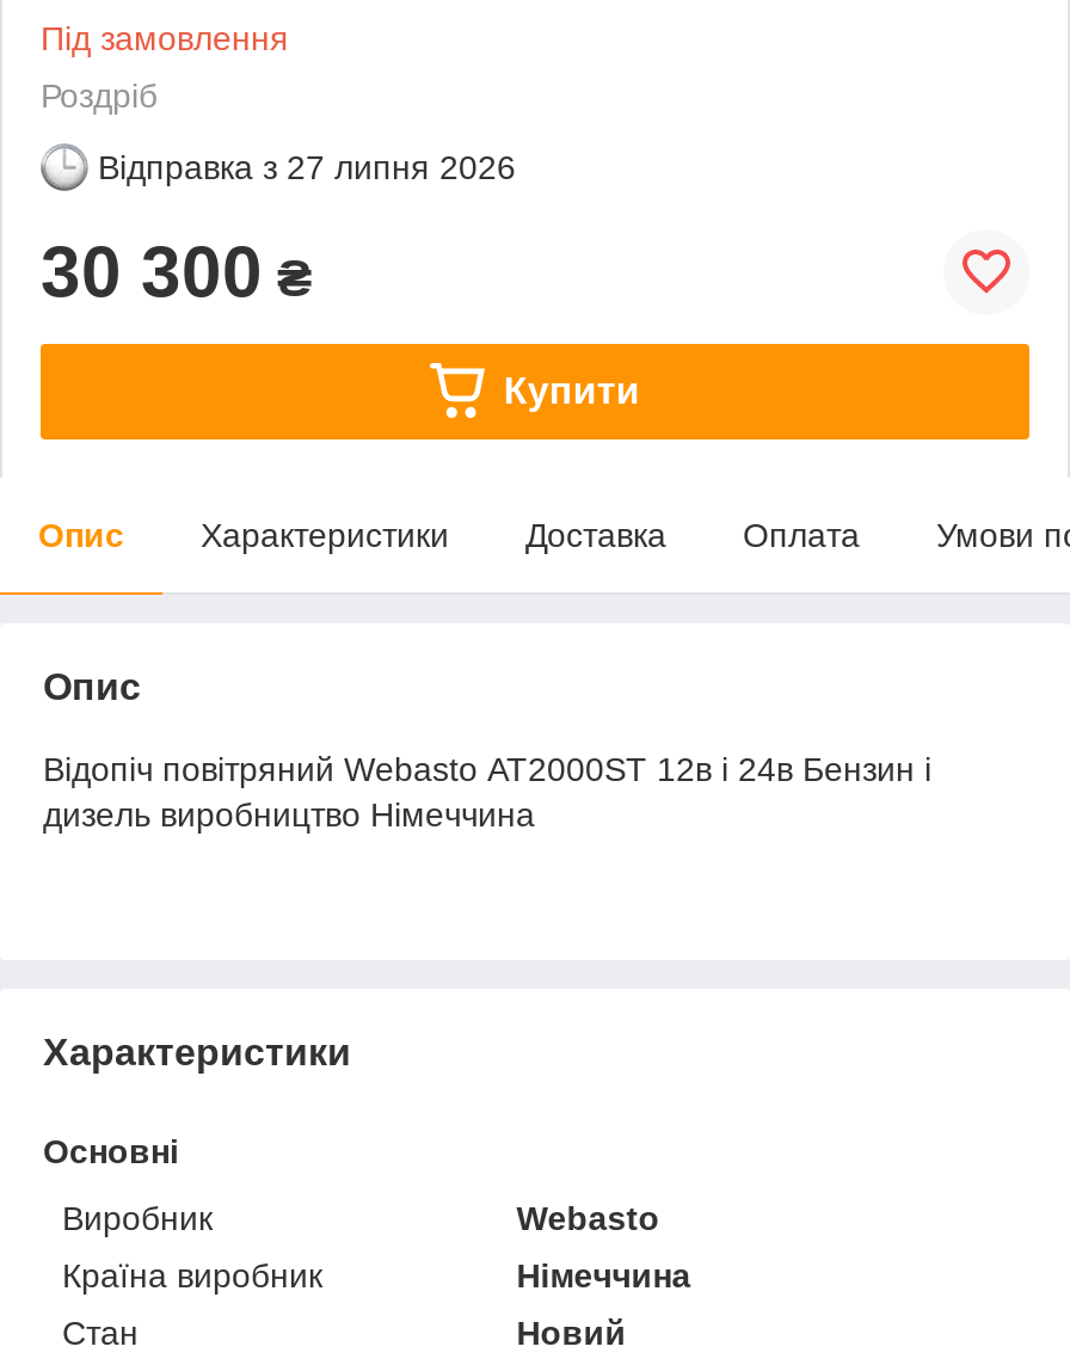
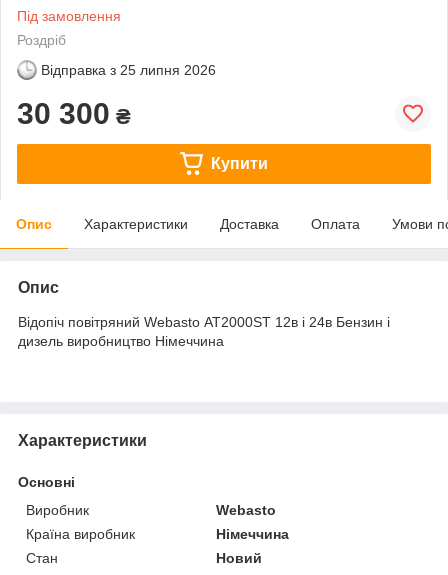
- Відправка з 27 липня 2026
+ Відправка з 25 липня 2026
